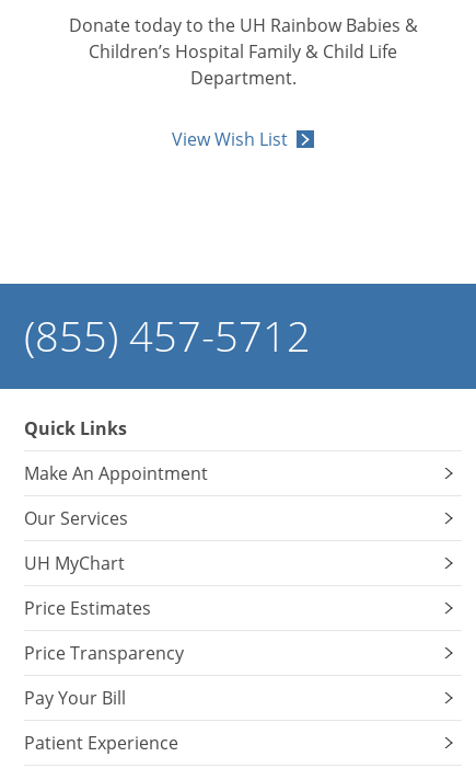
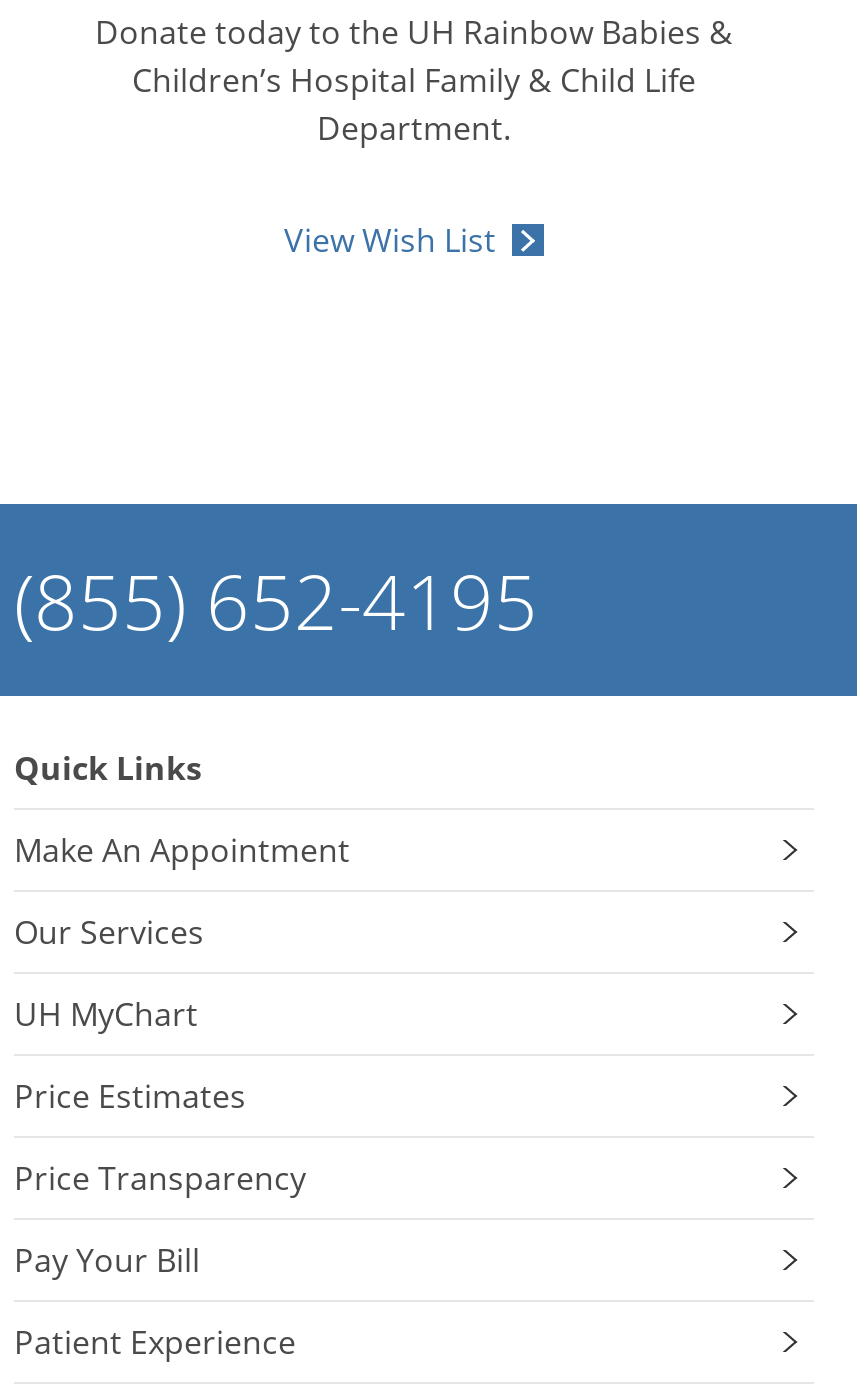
- (855) 457-5712
+ (855) 652-4195
